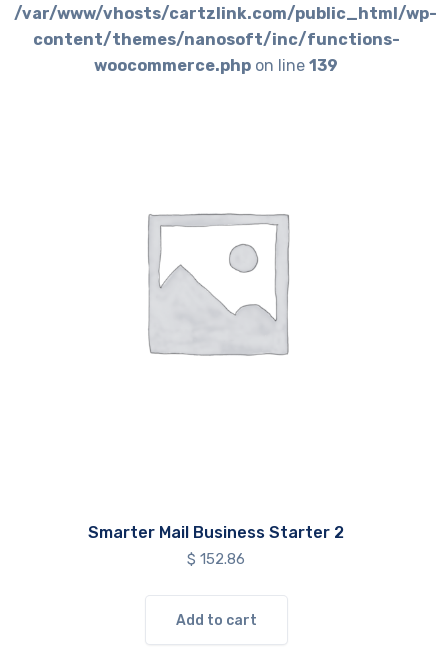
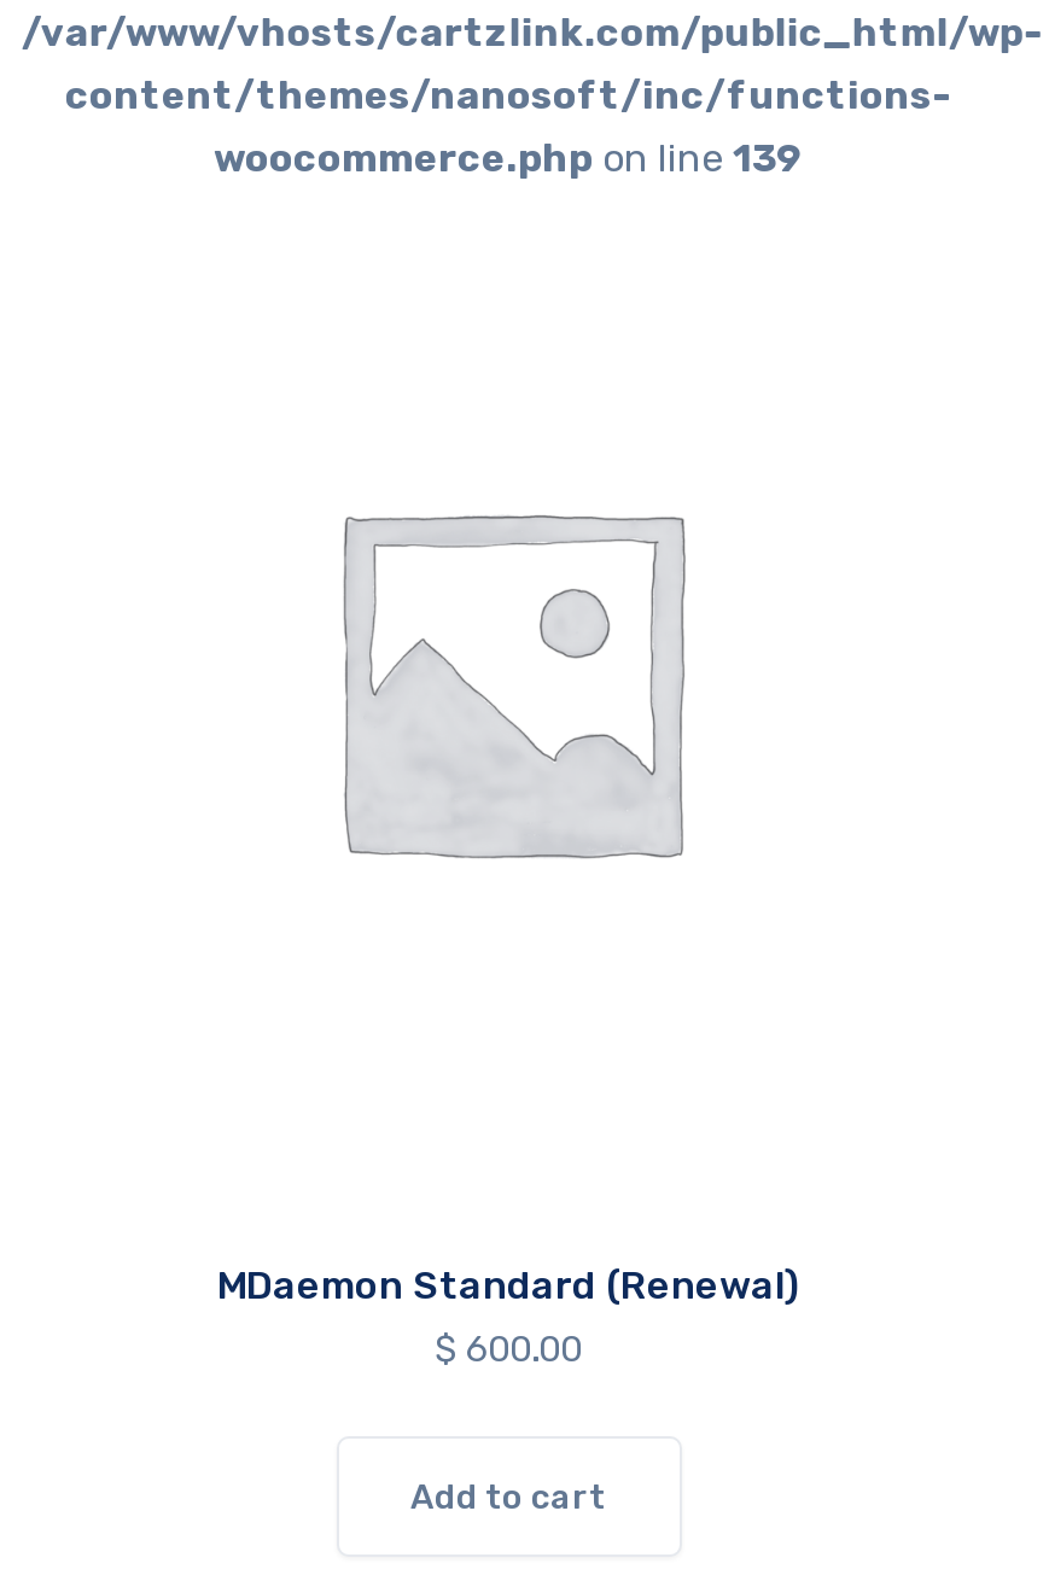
- Smarter Mail Business Starter 2
- $152.86
+ MDaemon Standard (Renewal)
+ $600.00
